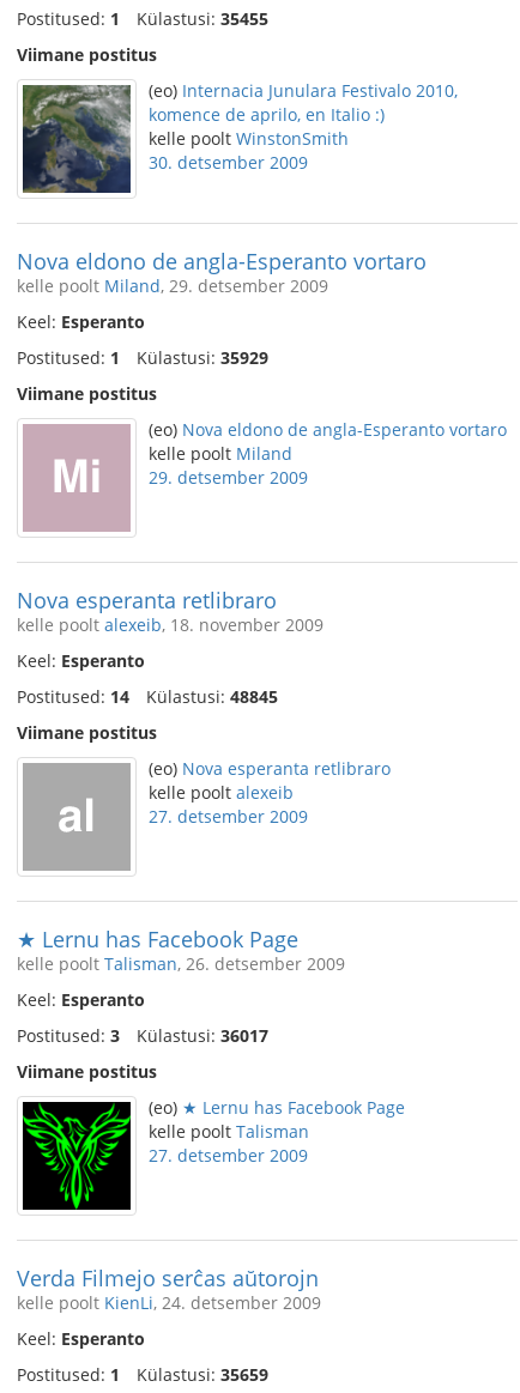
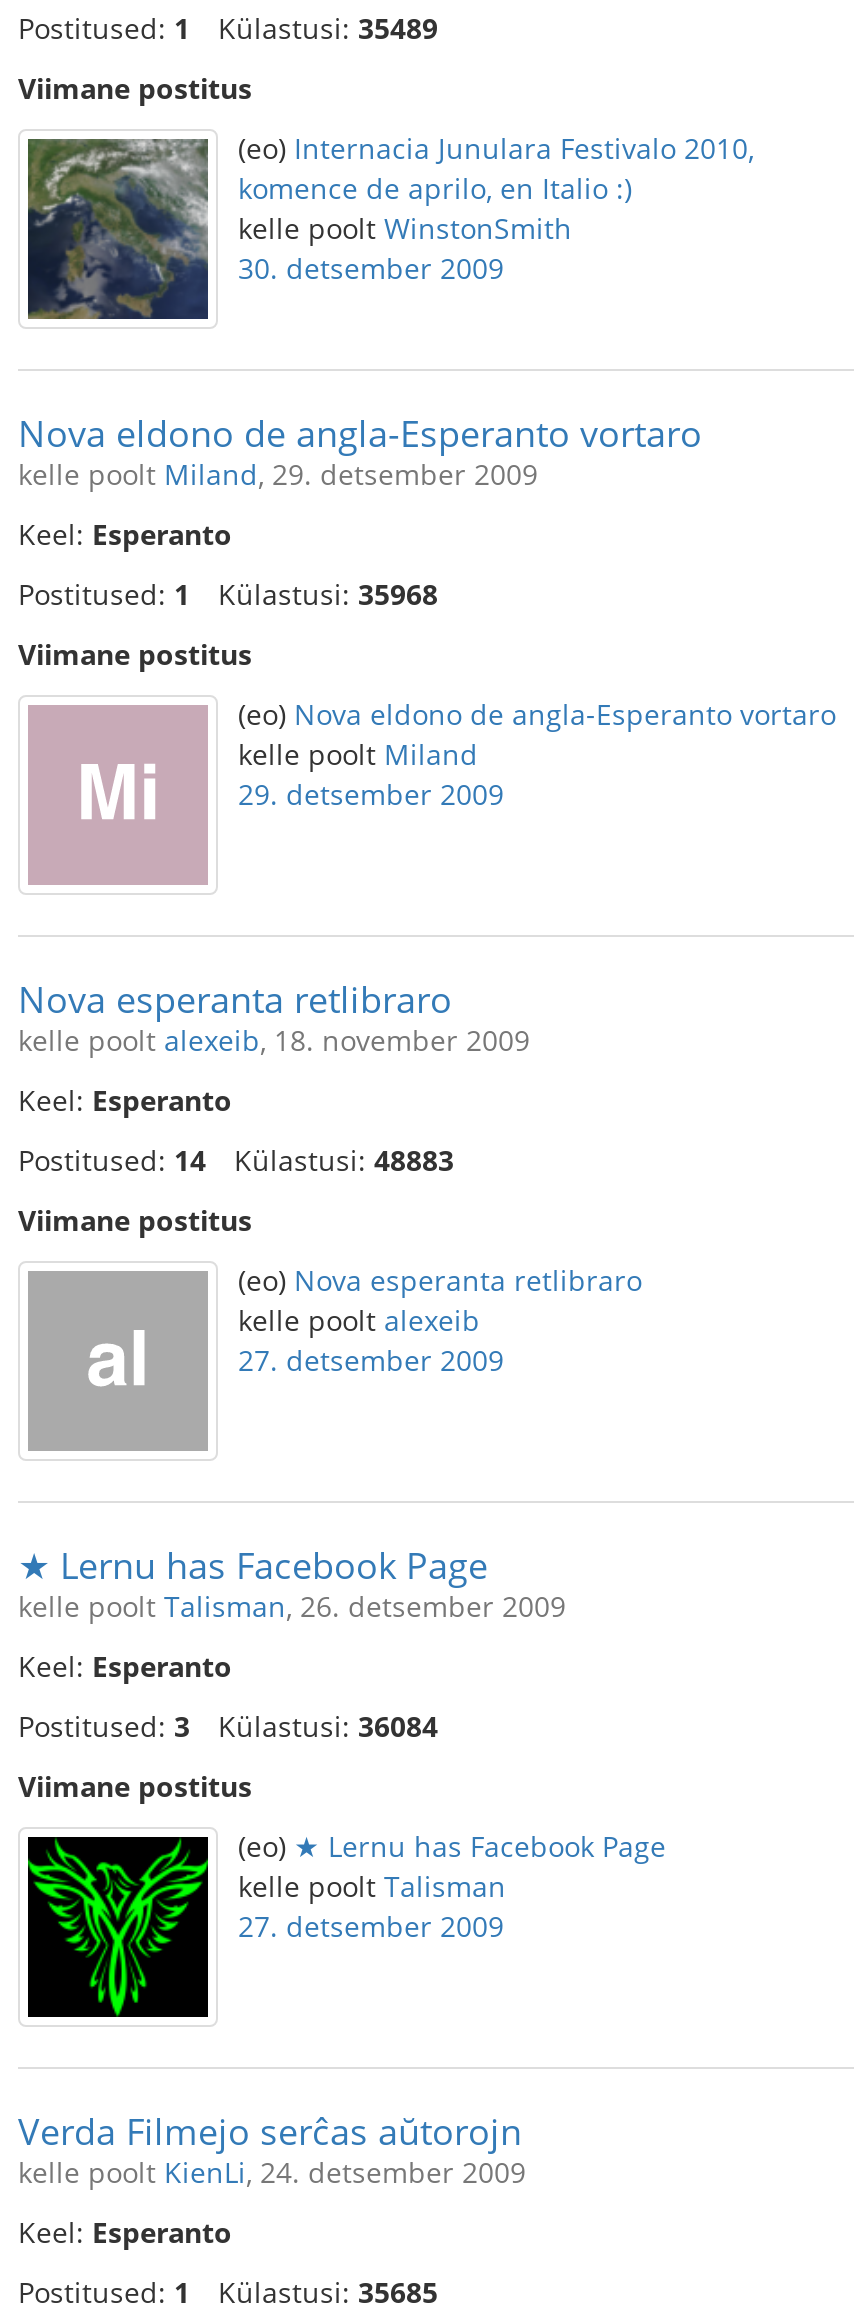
- Postitused: 1 Külastusi: 35455
+ Postitused: 1 Külastusi: 35489

- Postitused: 1 Külastusi: 35929
+ Postitused: 1 Külastusi: 35968

- Postitused: 14 Külastusi: 48845
+ Postitused: 14 Külastusi: 48883

- Postitused: 3 Külastusi: 36017
+ Postitused: 3 Külastusi: 36084

- Postitused: 1 Külastusi: 35659
+ Postitused: 1 Külastusi: 35685
